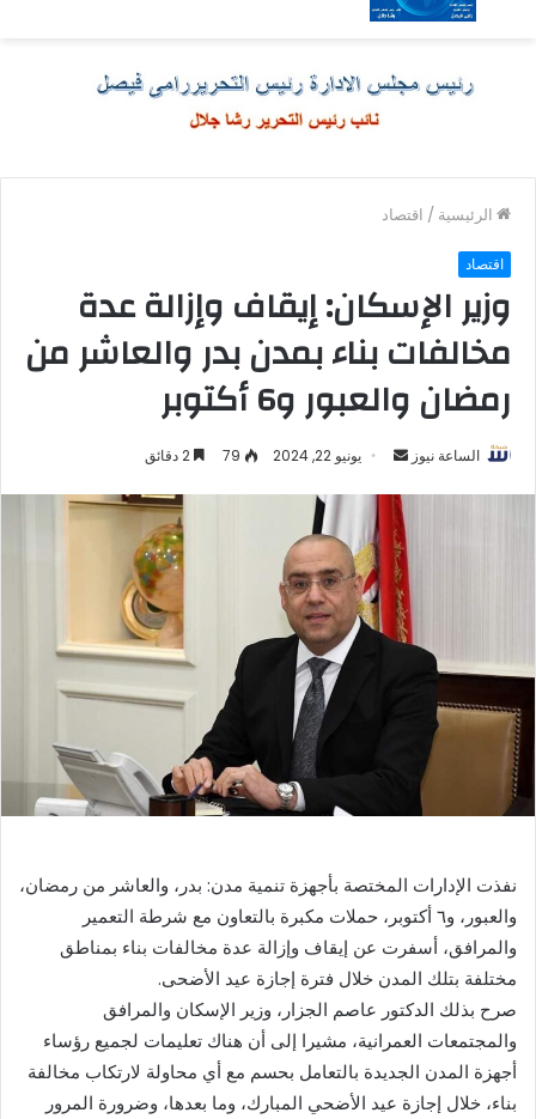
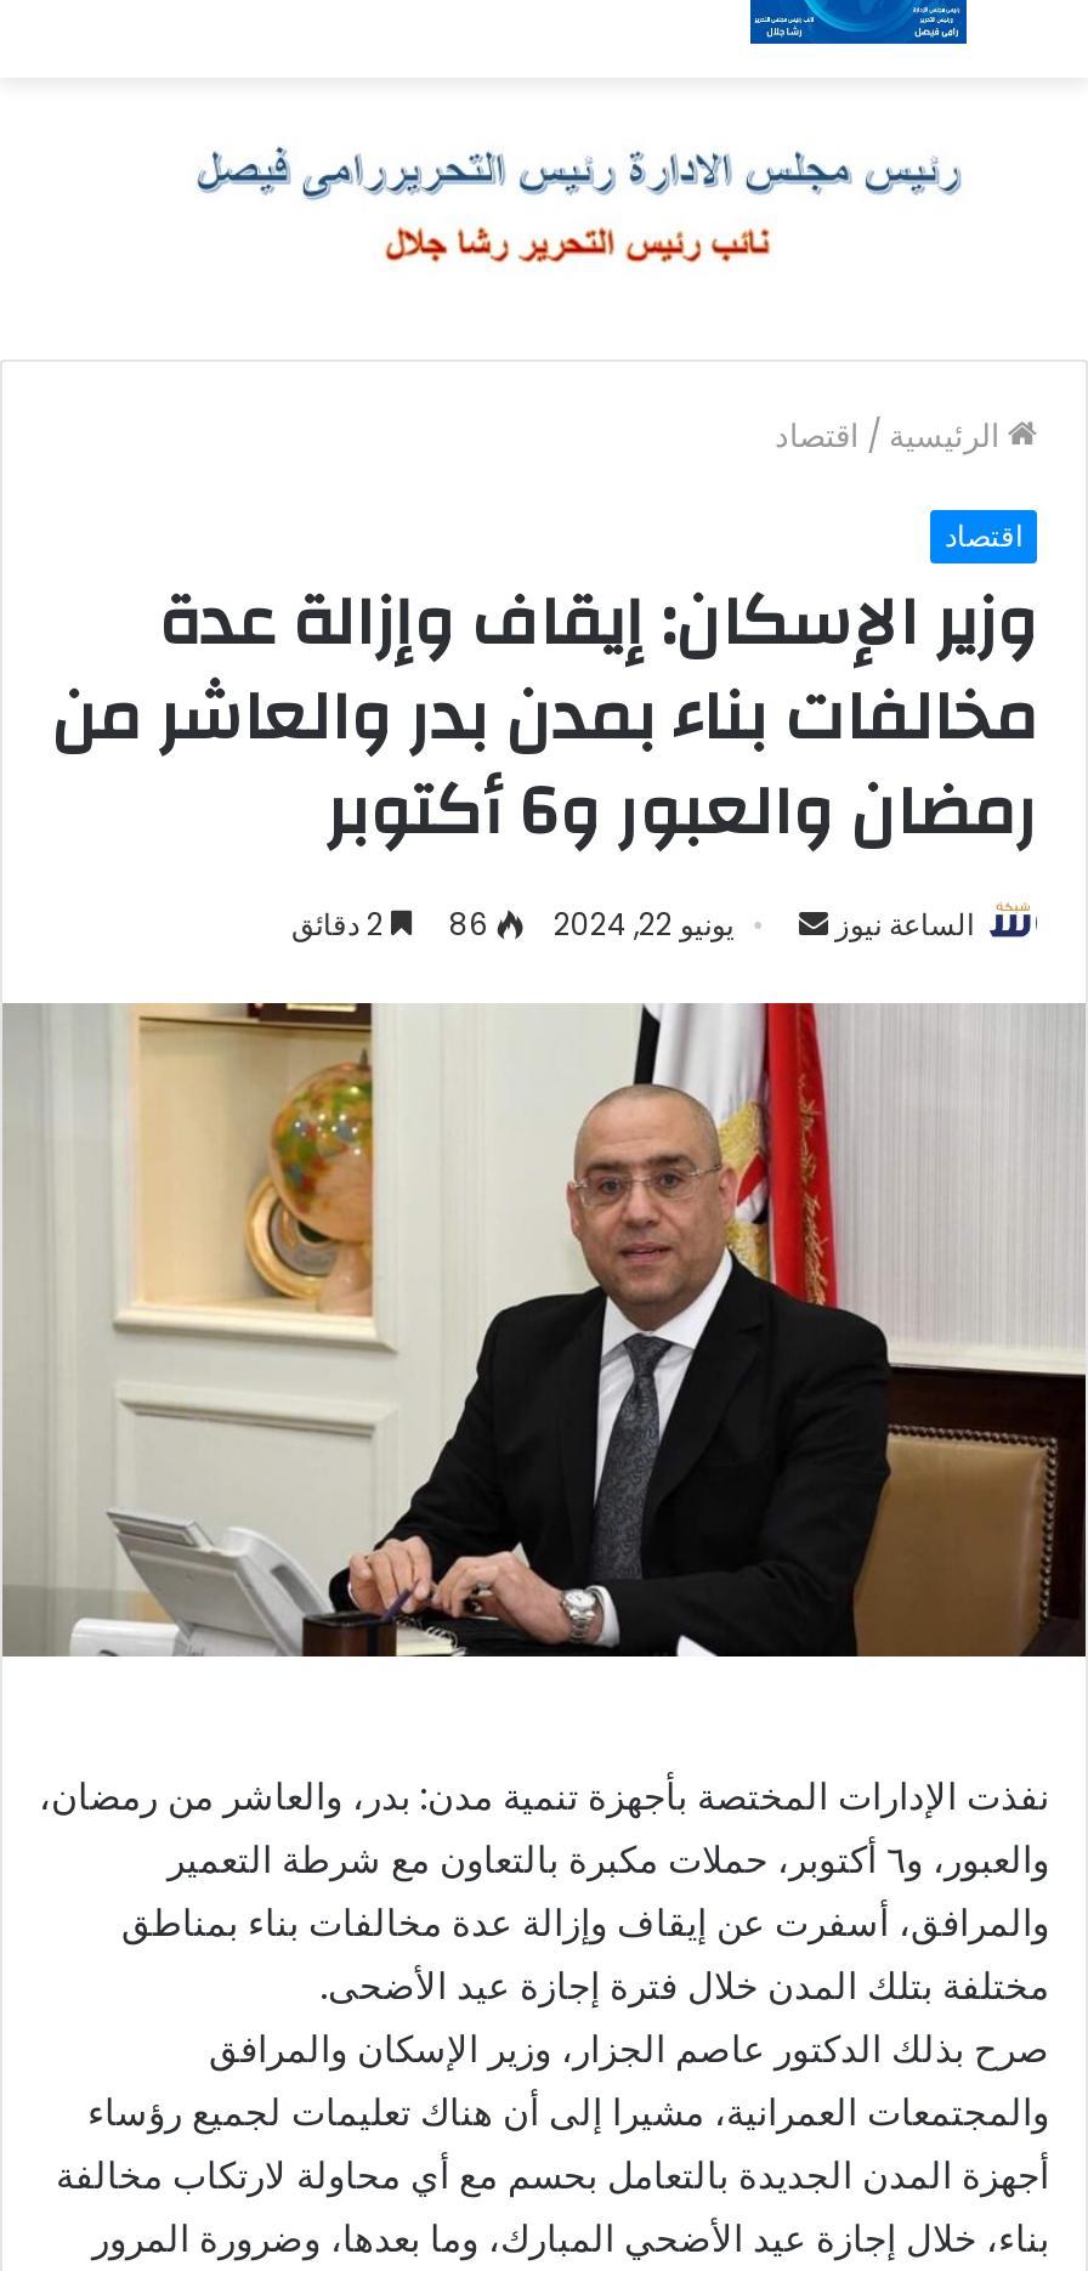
- 79
+ 86
